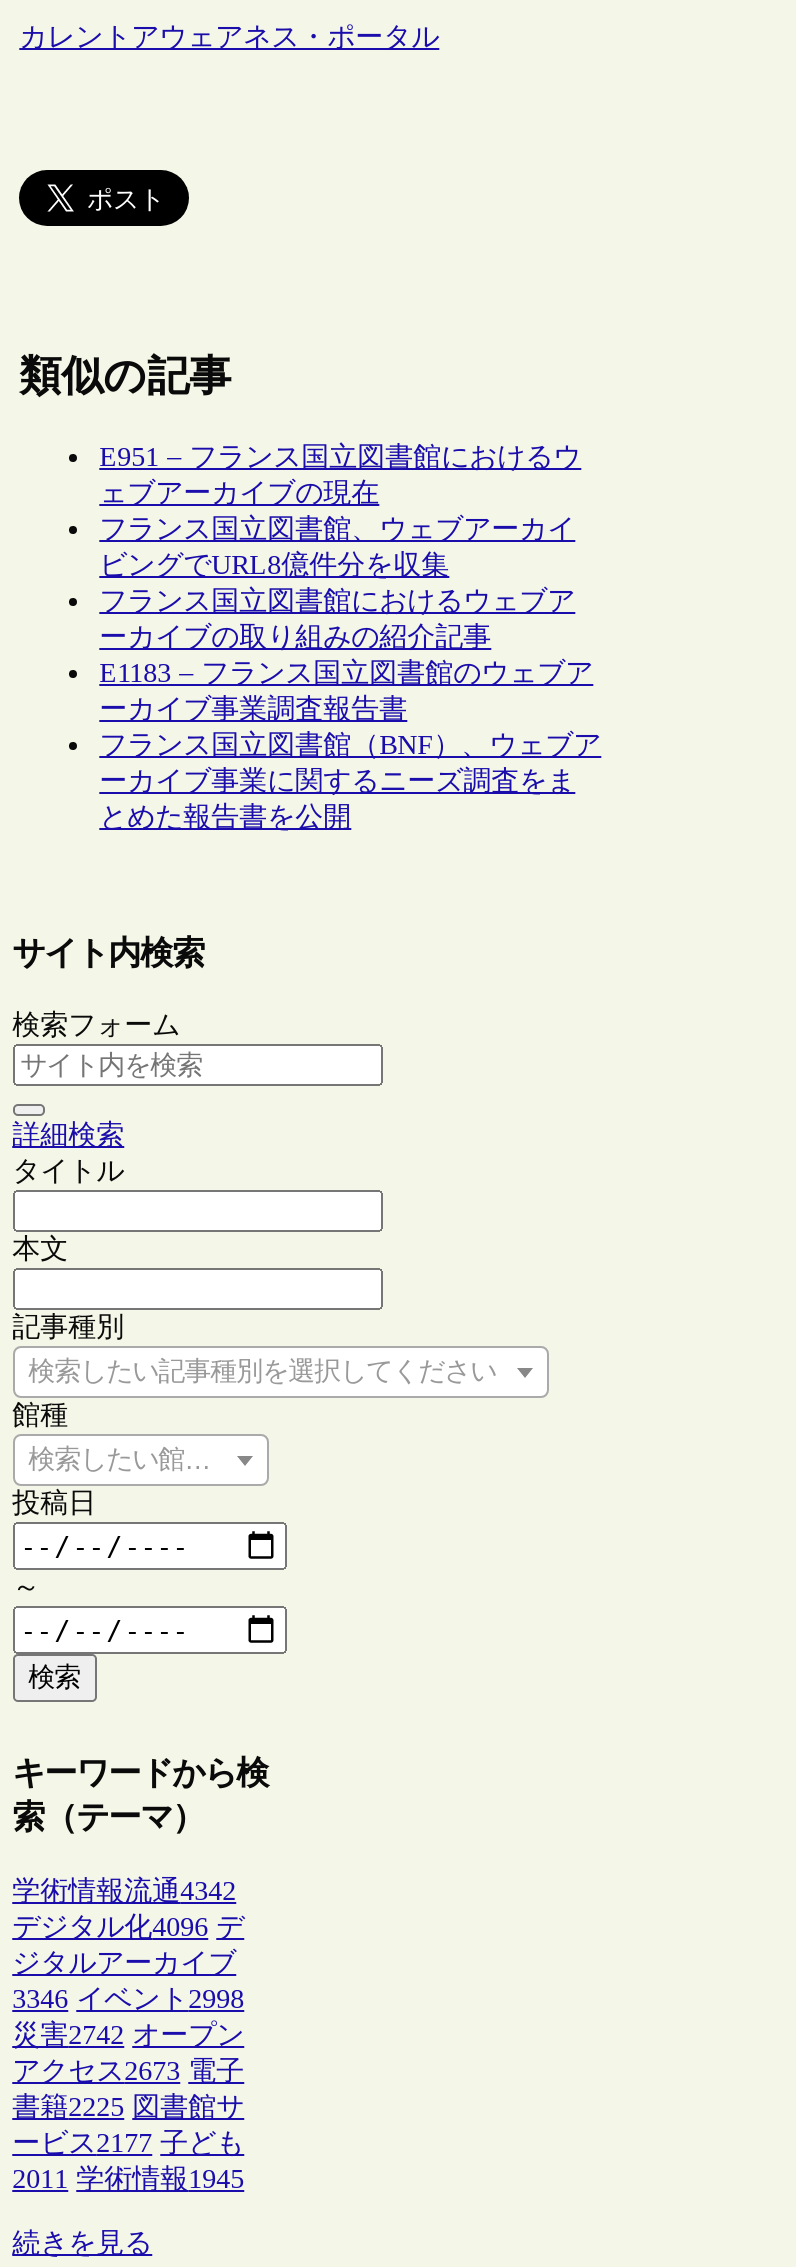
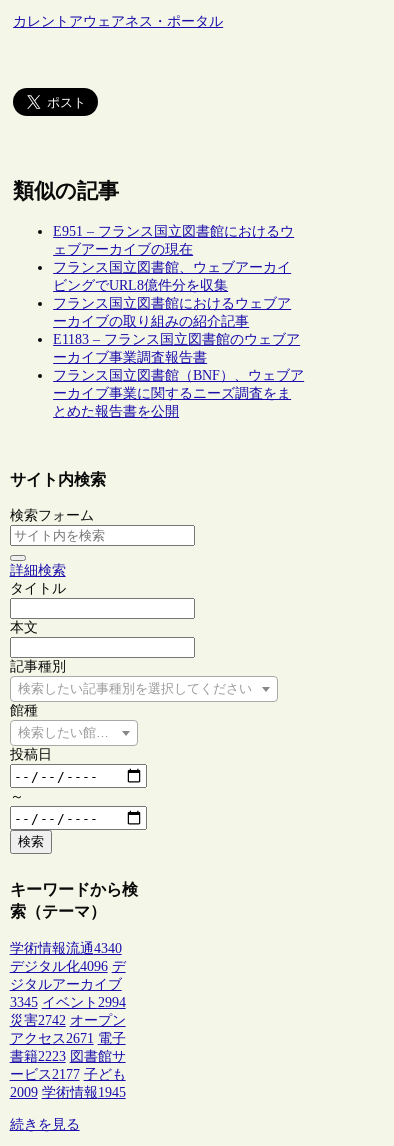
- 学術情報流通4342
+ 学術情報流通4340

- 3346 イベント2998
+ 3345 イベント2994

- アクセス2673 電子
+ アクセス2671 電子

- 書籍2225 図書館サ
+ 書籍2223 図書館サ

- 2011 学術情報1945
+ 2009 学術情報1945
